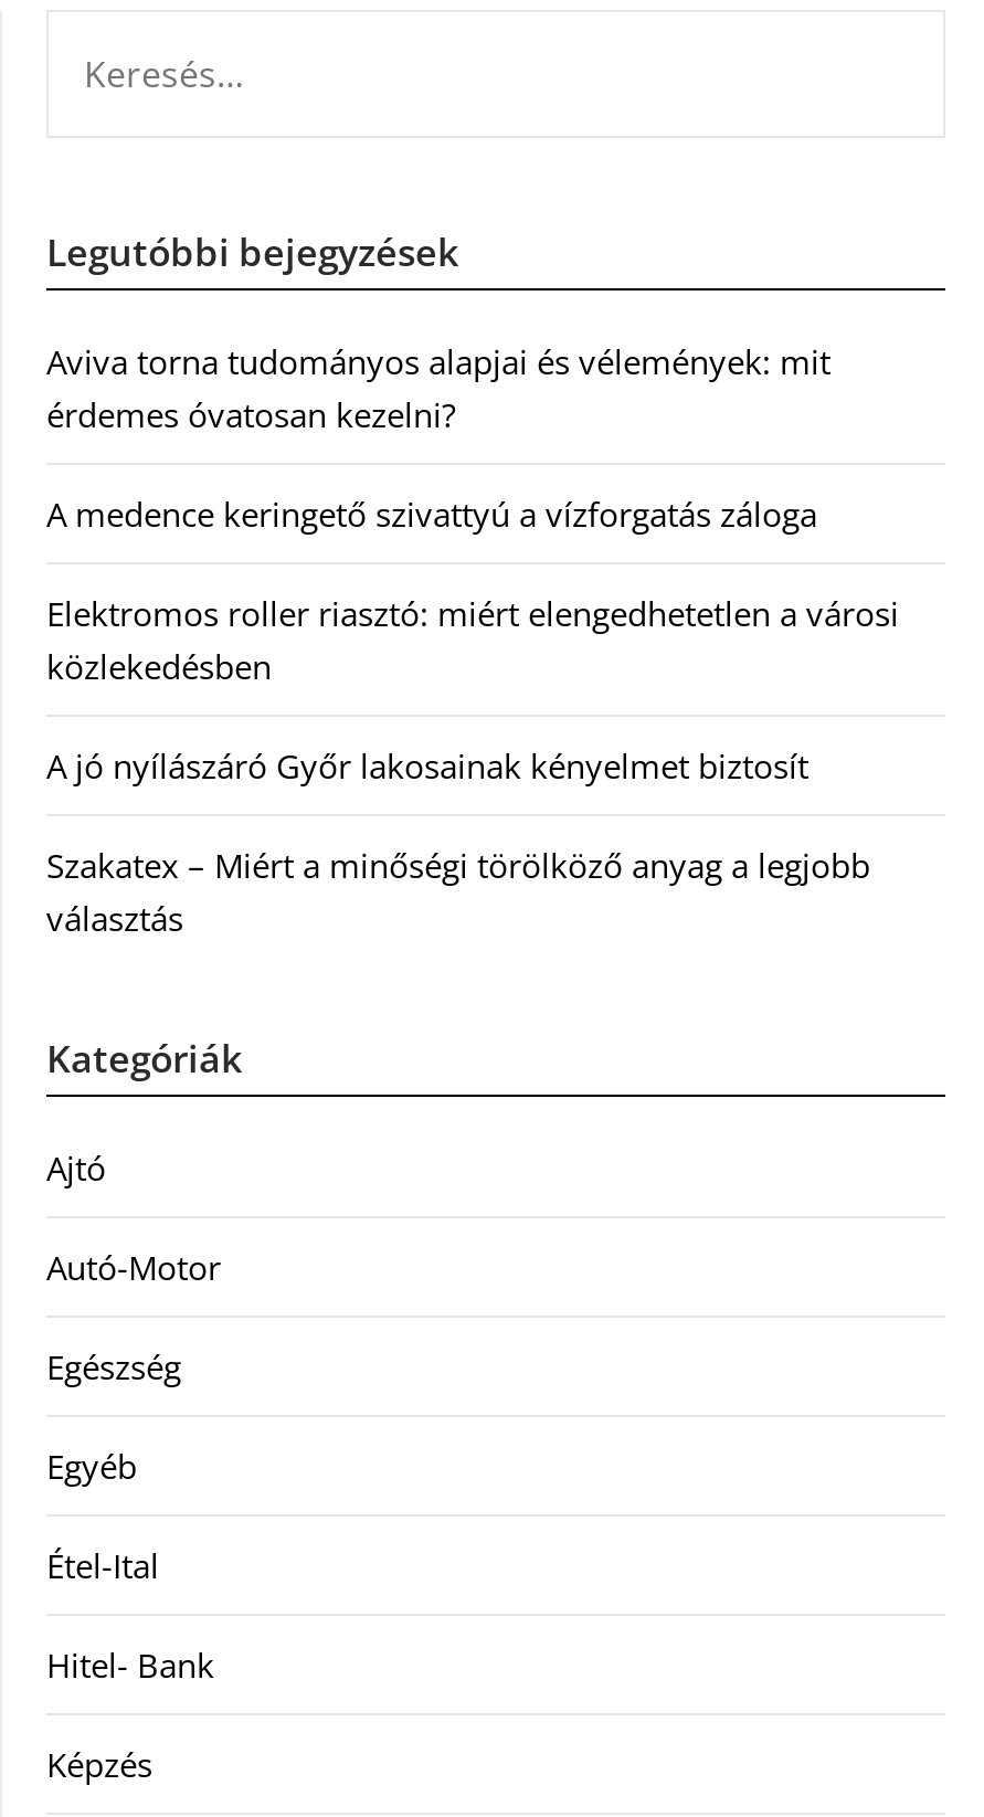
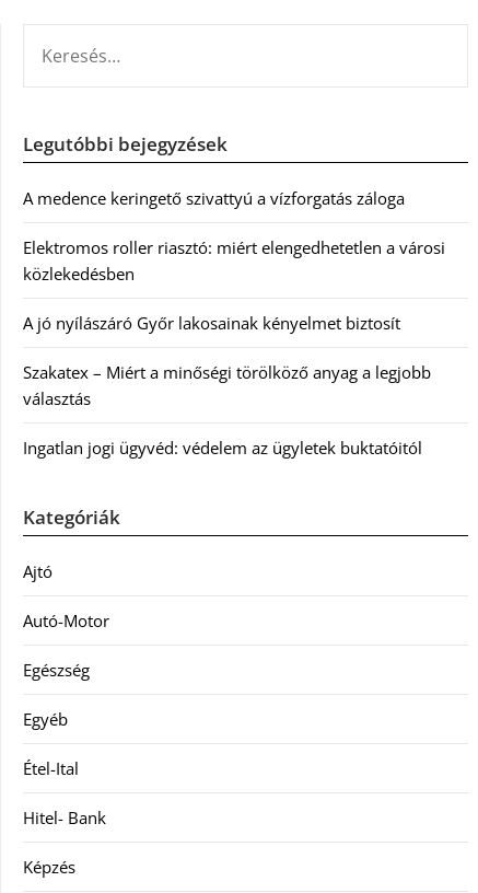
- Aviva torna tudományos alapjai és vélemények: mit
- érdemes óvatosan kezelni?

moved up: A medence keringető szivattyú a vízforgatás záloga | Elektromos roller riasztó: miért elengedhetetlen a városi | közlekedésben | A jó nyílászáró Győr lakosainak kényelmet biztosít | Szakatex – Miért a minőségi törölköző anyag a legjobb | választás

+ Ingatlan jogi ügyvéd: védelem az ügyletek buktatóitól
